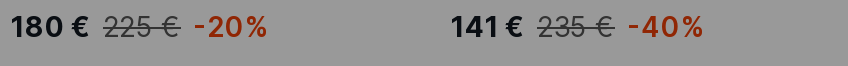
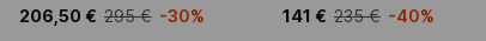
- 180 € 225 € -20%
+ 206,50 € 295 € -30%
